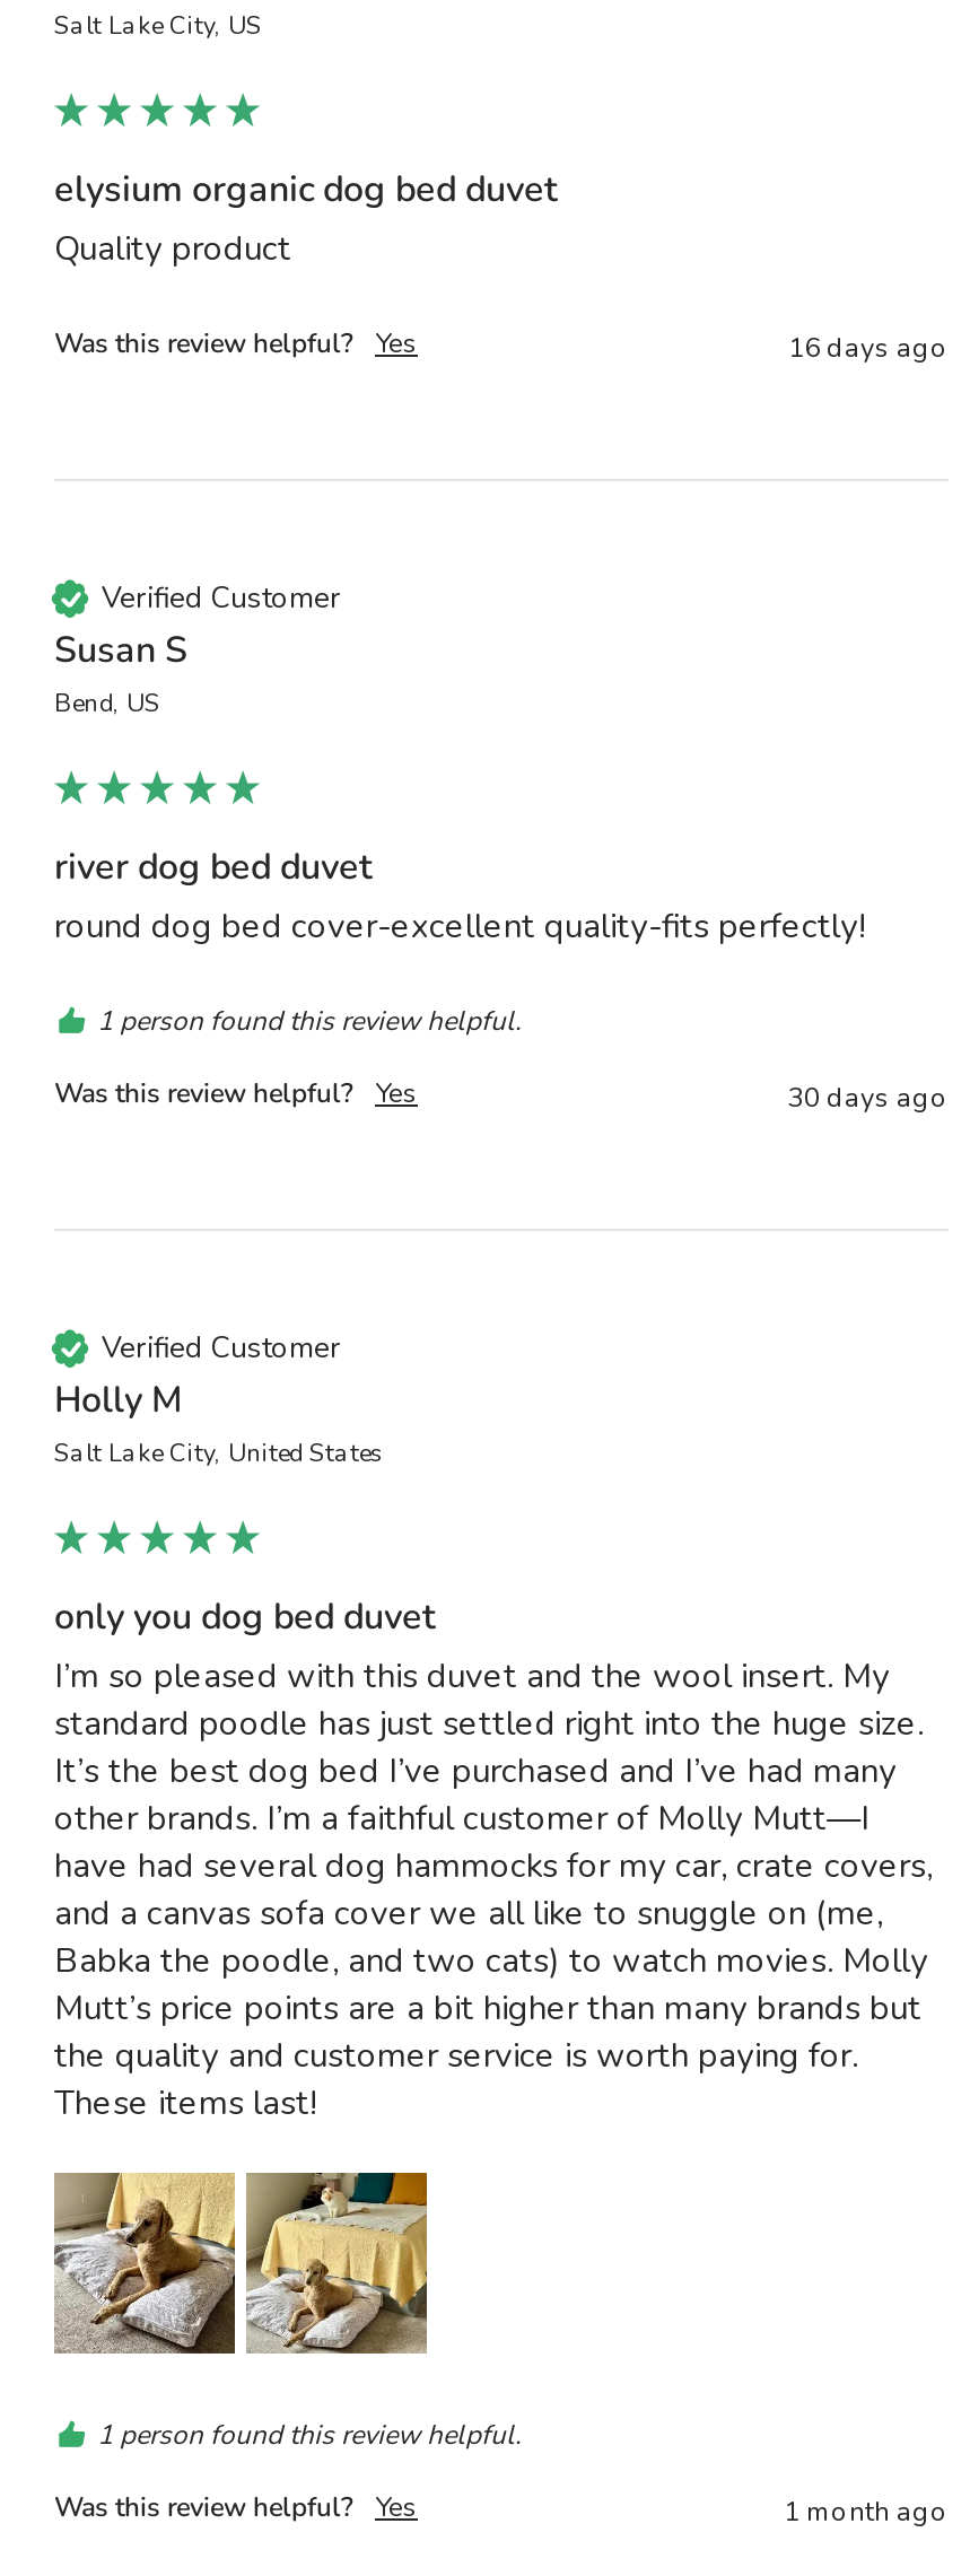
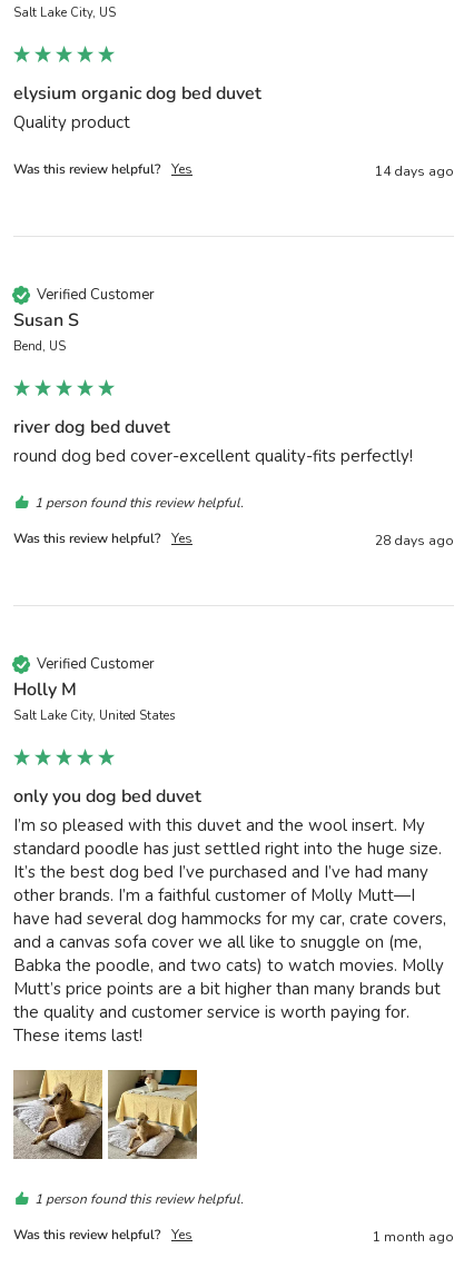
- 16 days ago
+ 14 days ago

- 30 days ago
+ 28 days ago
